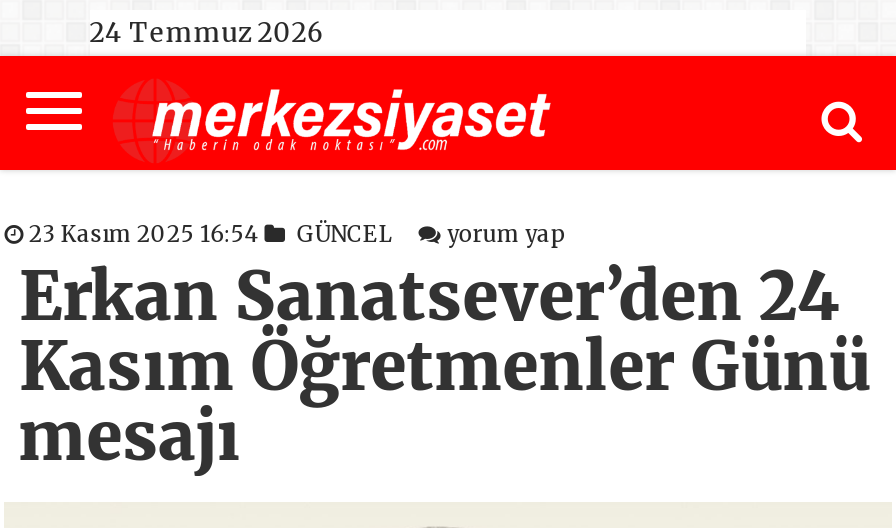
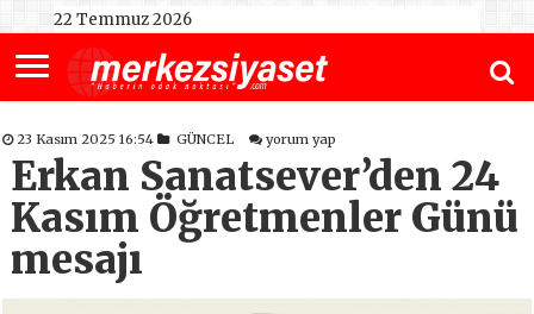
- 24 Temmuz 2026
+ 22 Temmuz 2026
